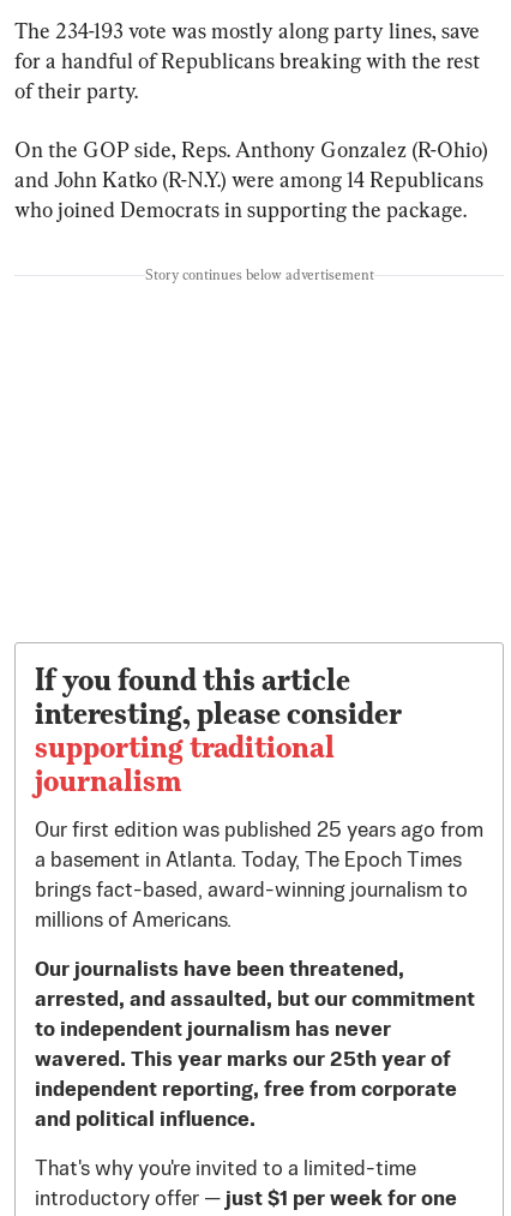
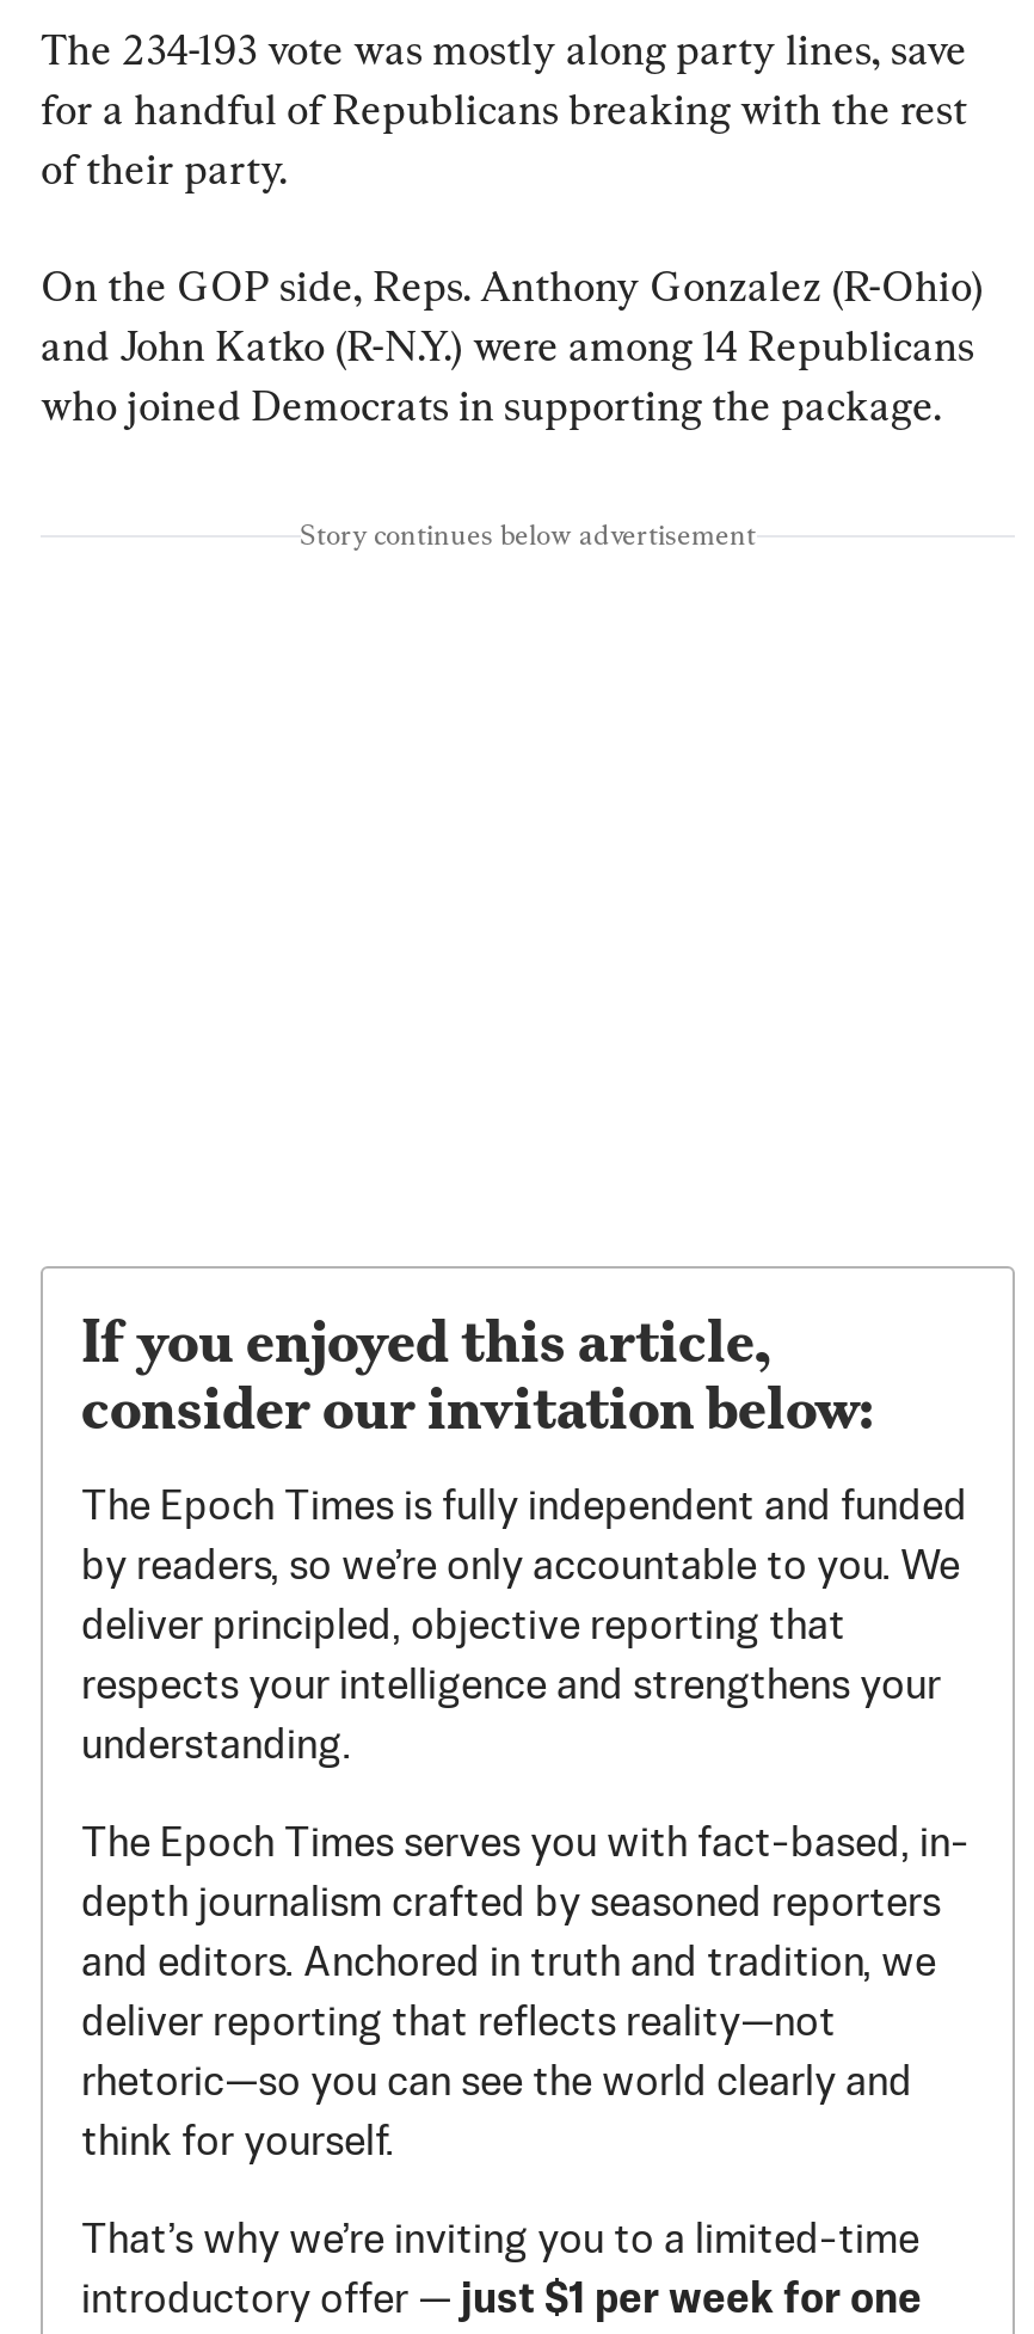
- If you found this article
- interesting, please consider
- supporting traditional
- journalism
- Our first edition was published 25 years ago from
- a basement in Atlanta. Today, The Epoch Times
- brings fact-based, award-winning journalism to
- millions of Americans.
- Our journalists have been threatened,
- arrested, and assaulted, but our commitment
- to independent journalism has never
- wavered. This year marks our 25th year of
- independent reporting, free from corporate
- and political influence.
- That's why you're invited to a limited-time
+ If you enjoyed this article,
+ consider our invitation below:
+ The Epoch Times is fully independent and funded
+ by readers, so we’re only accountable to you. We
+ deliver principled, objective reporting that
+ respects your intelligence and strengthens your
+ understanding.
+ The Epoch Times serves you with fact-based, in-
+ depth journalism crafted by seasoned reporters
+ and editors. Anchored in truth and tradition, we
+ deliver reporting that reflects reality—not
+ rhetoric—so you can see the world clearly and
+ think for yourself.
+ That’s why we’re inviting you to a limited-time
